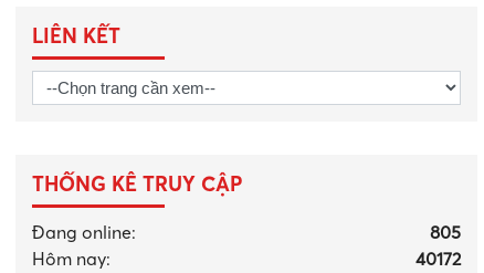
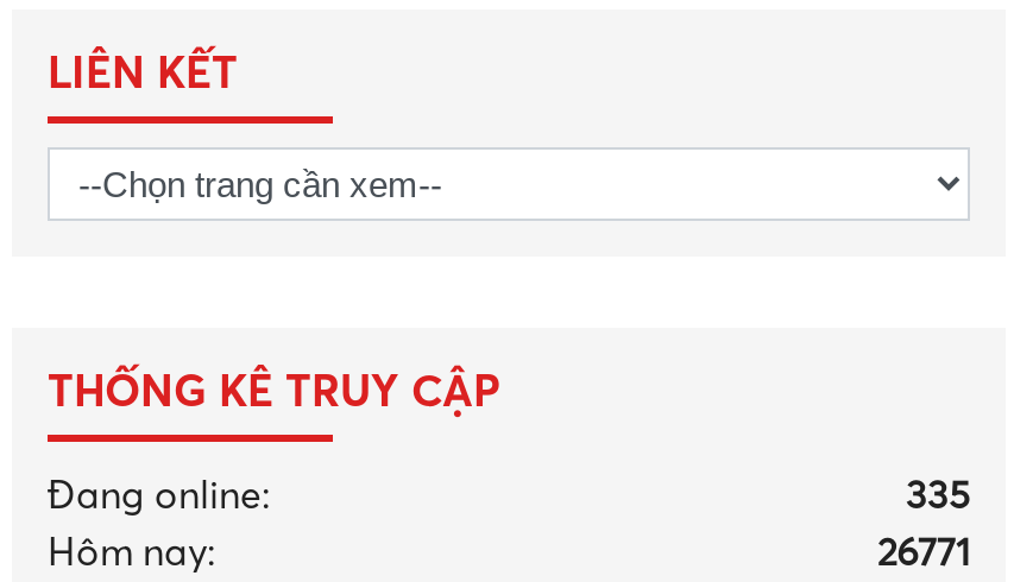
- 805
+ 335

- 40172
+ 26771
